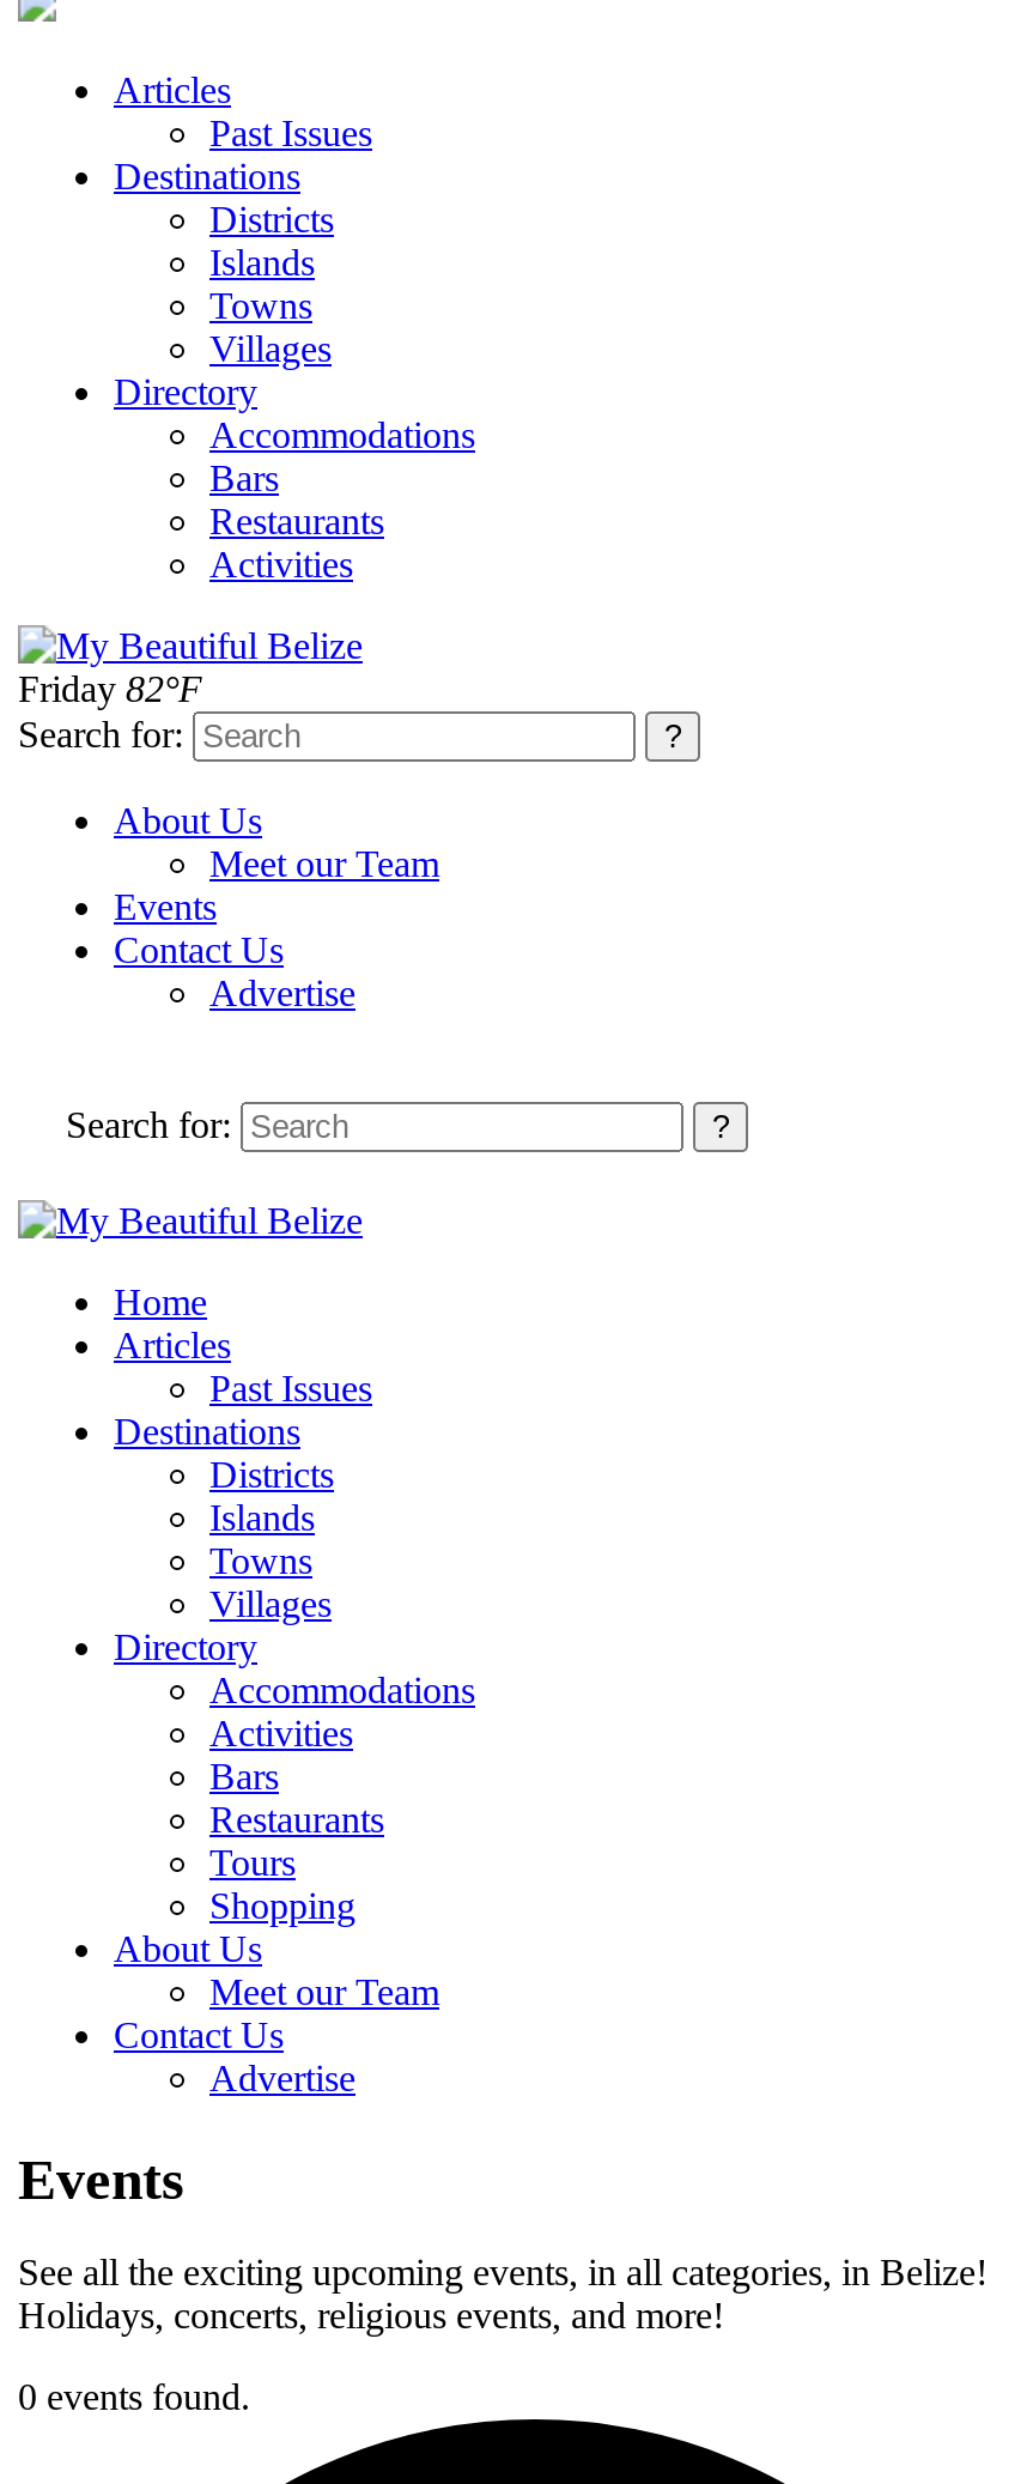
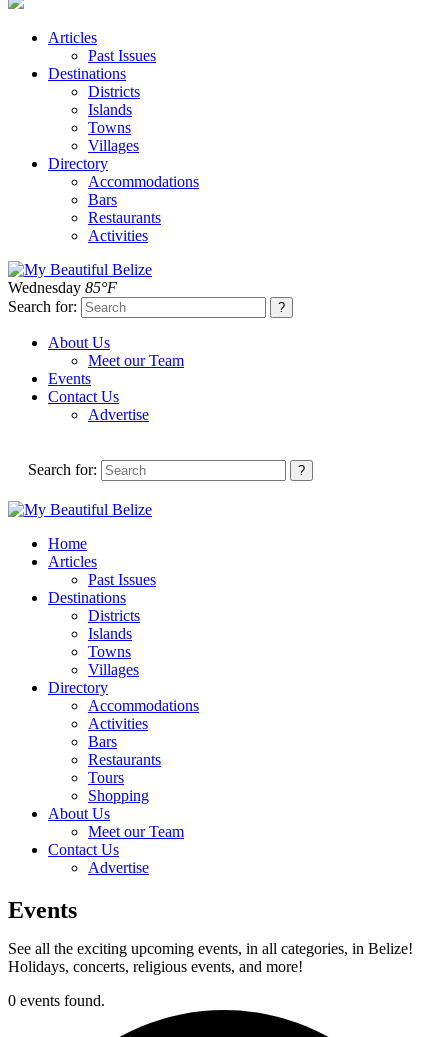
- Friday 82°F
+ Wednesday 85°F
